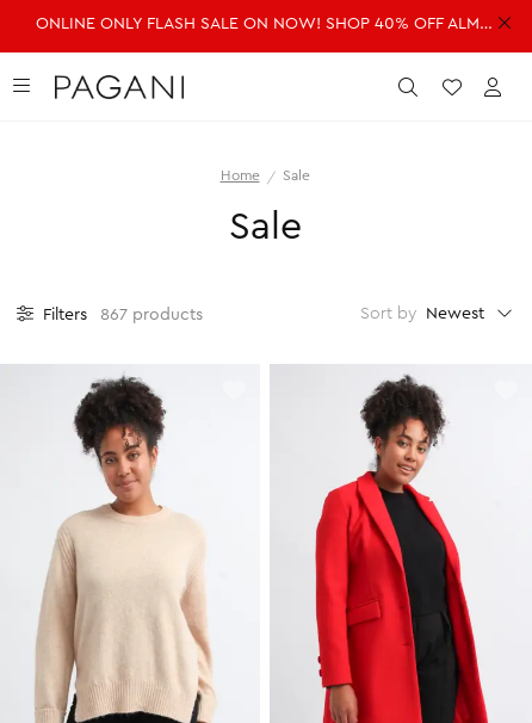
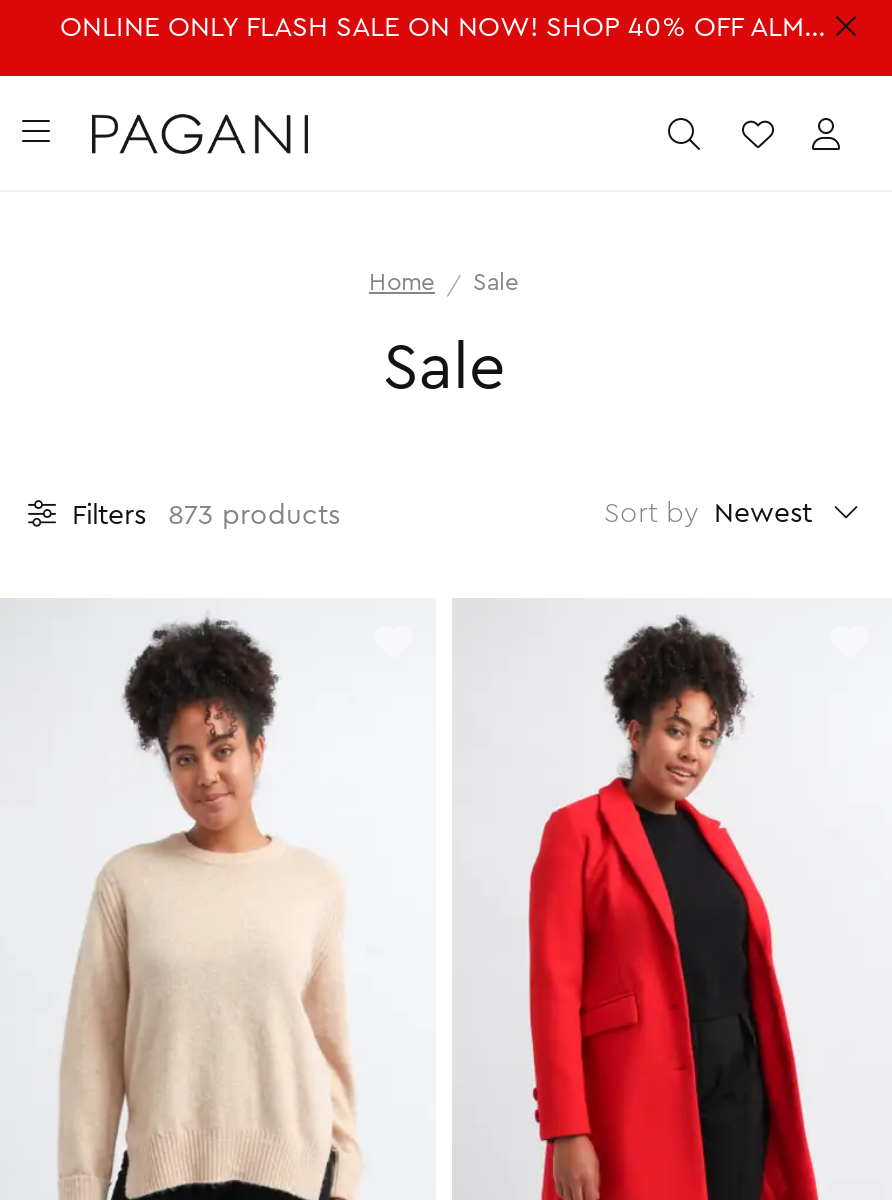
- Filters 867 products
+ Filters 873 products
